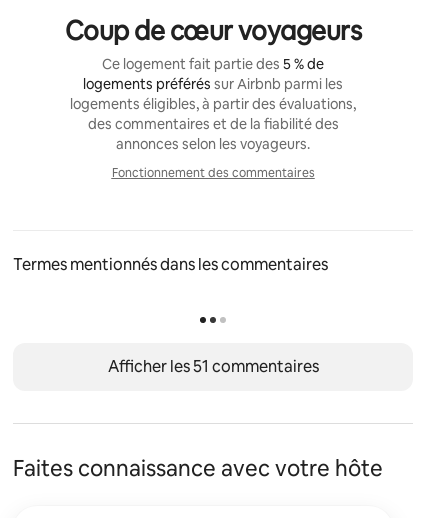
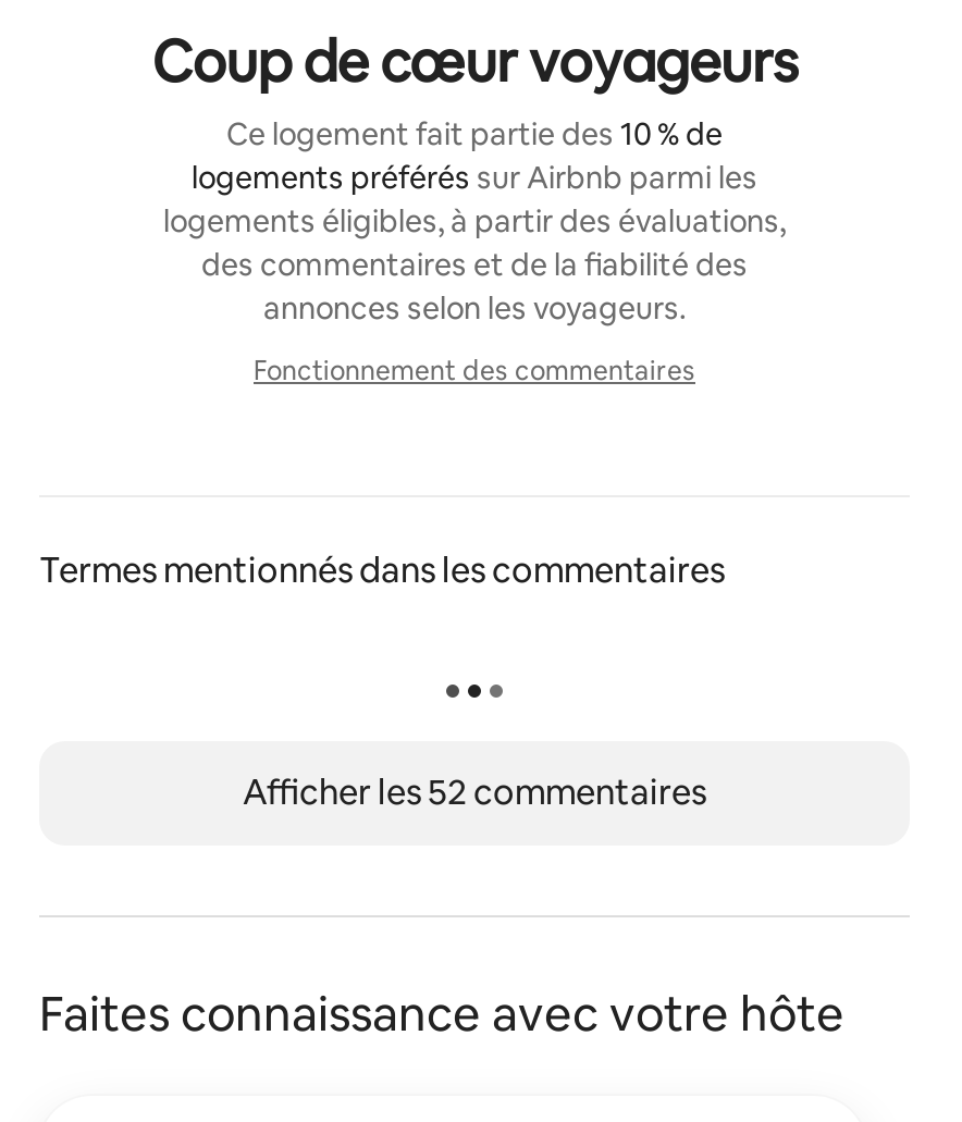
- Ce logement fait partie des 5 % de
+ Ce logement fait partie des 10 % de

- Afficher les 51 commentaires
+ Afficher les 52 commentaires
